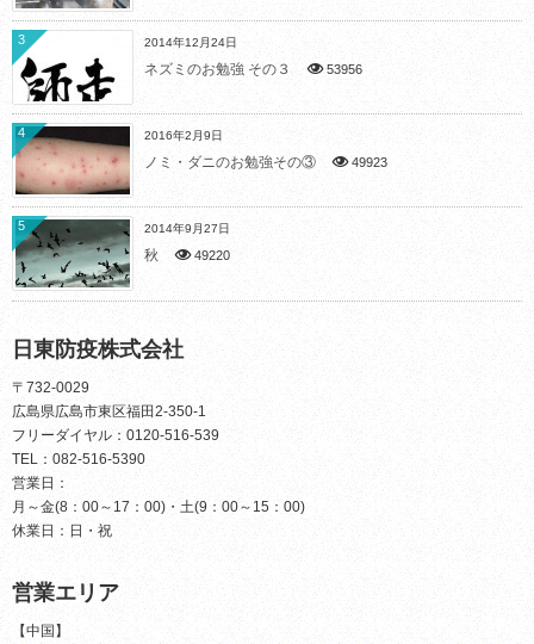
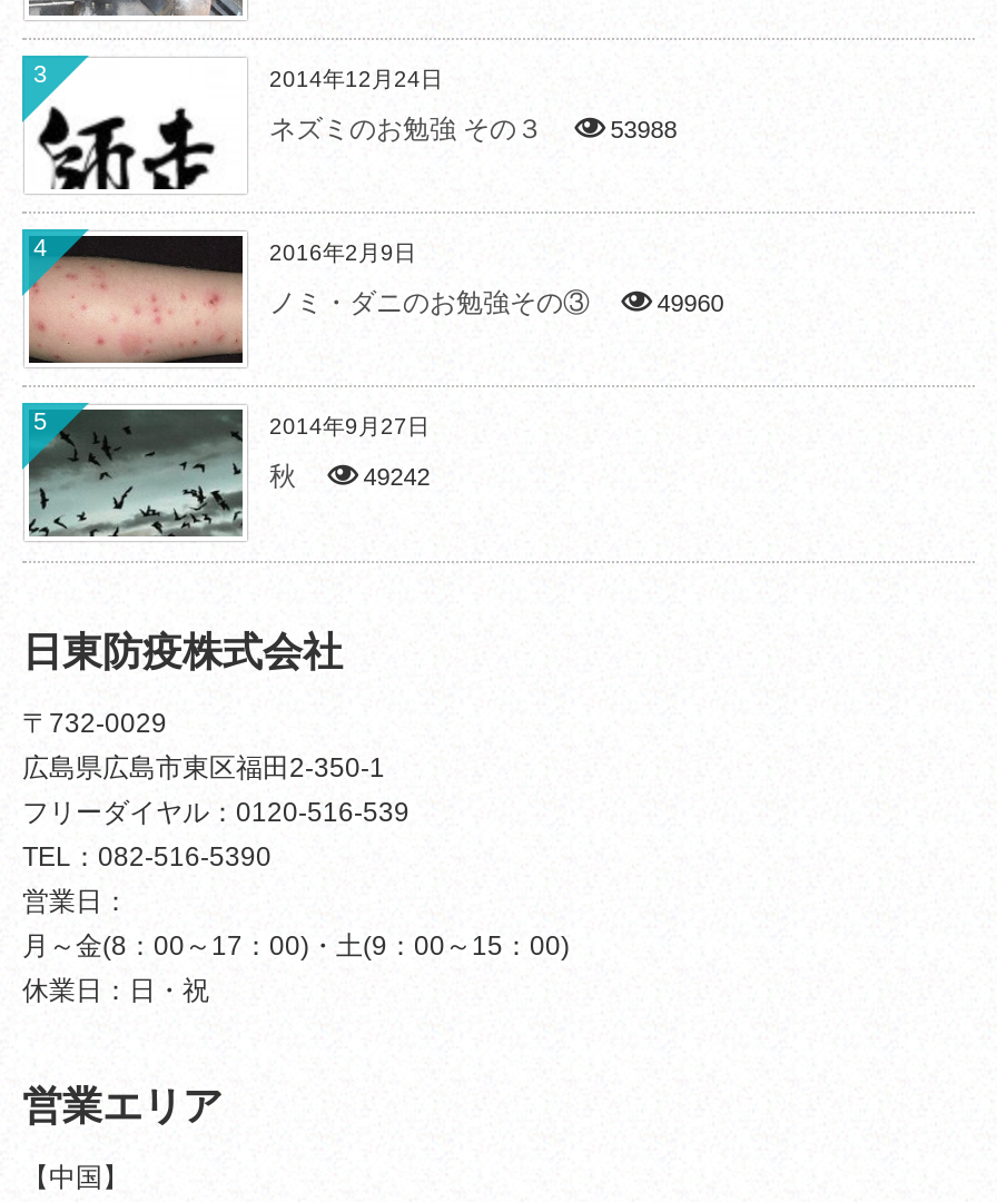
- 53956
+ 53988

- 49923
+ 49960

- 49220
+ 49242
